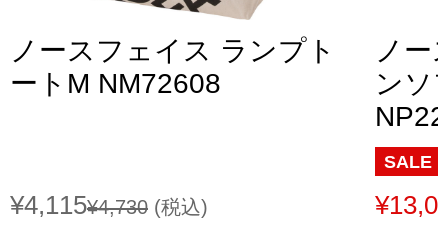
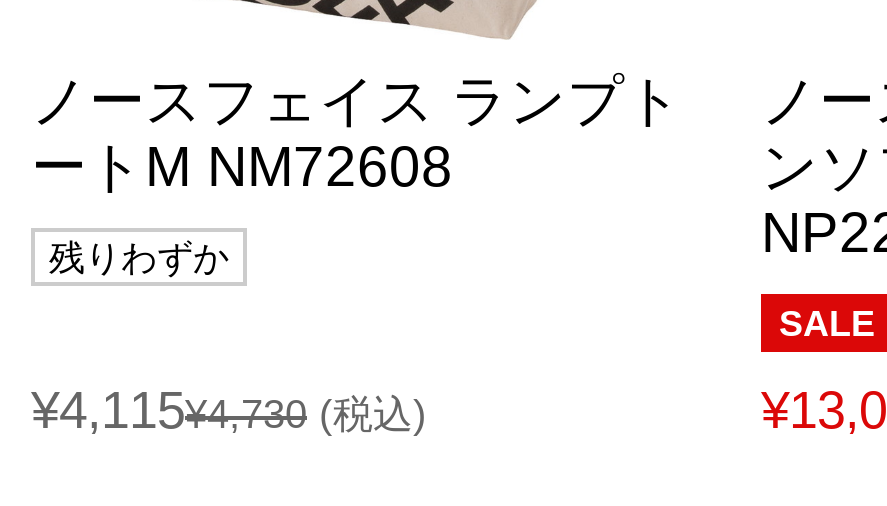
+ 残りわずか
